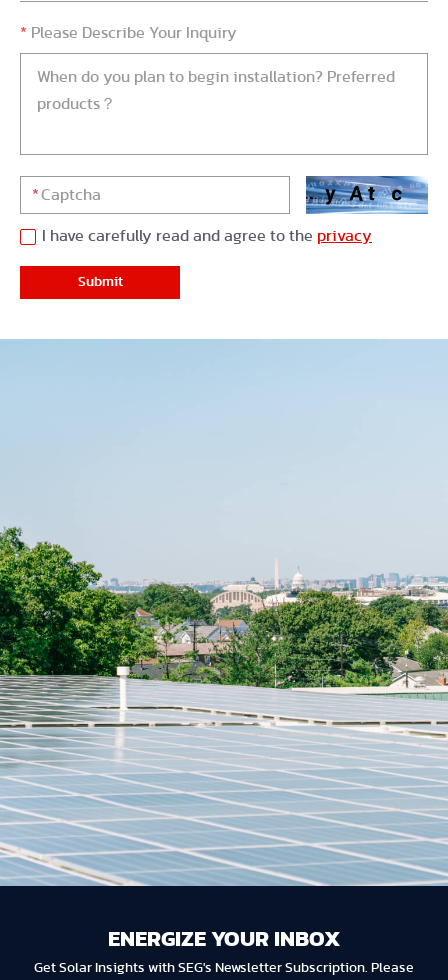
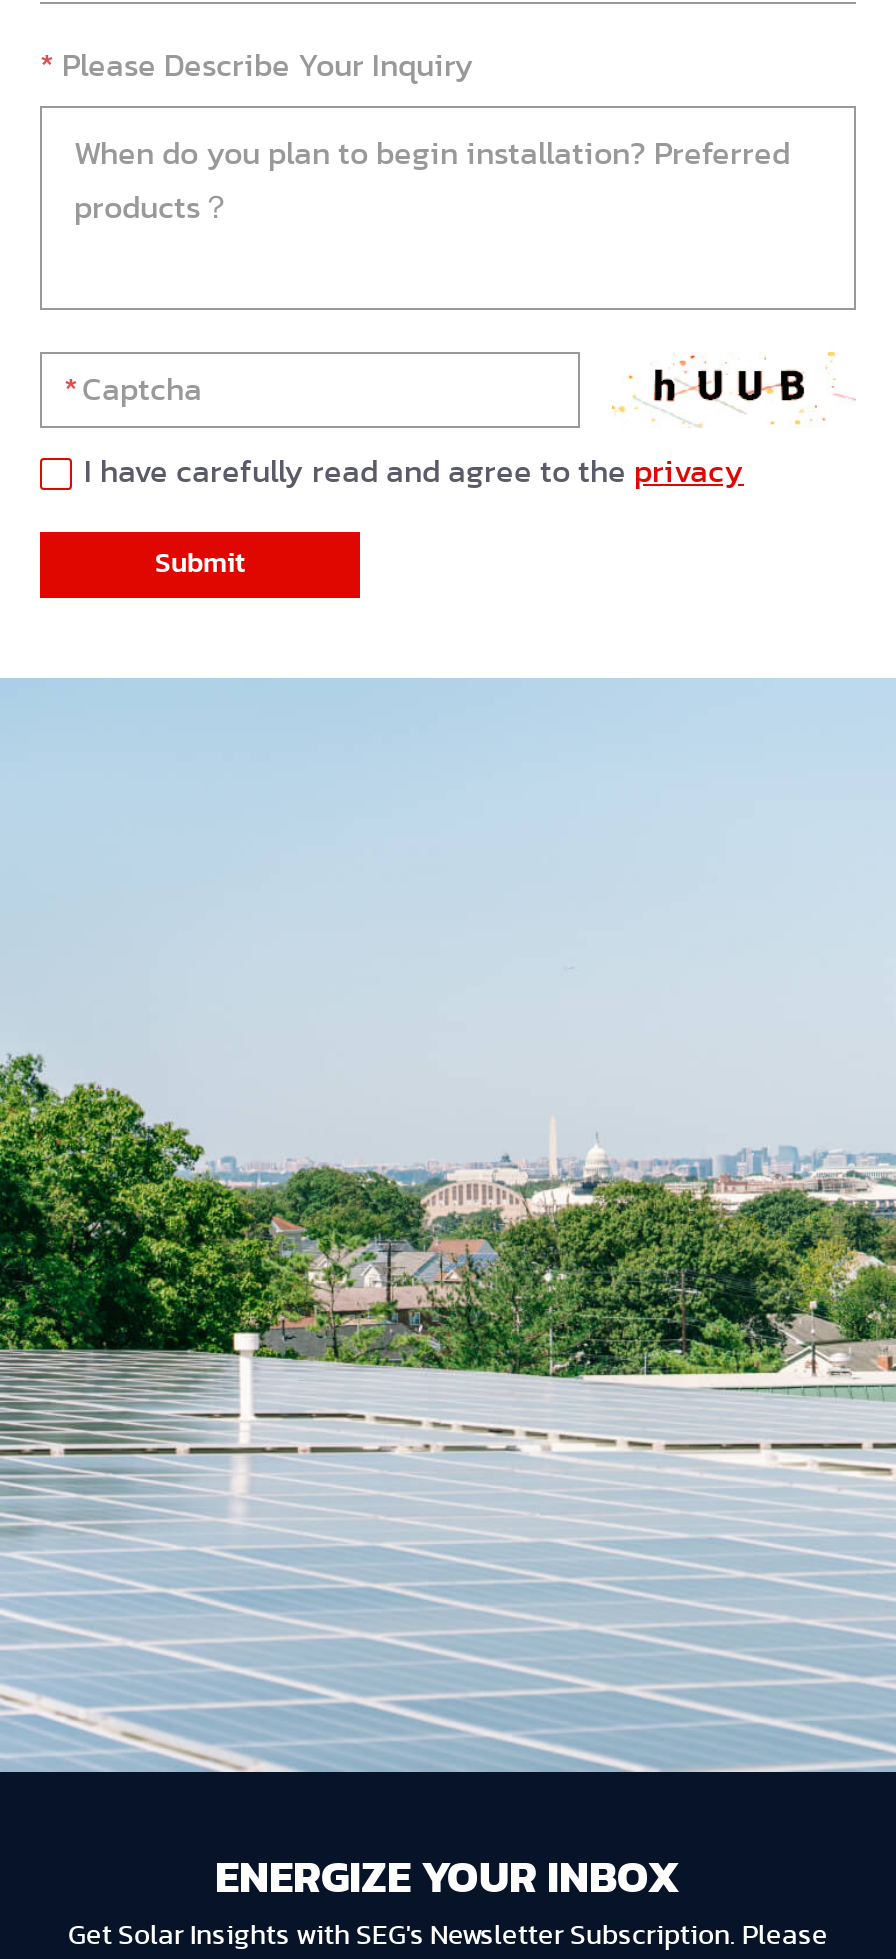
- [image]
+ [image]
